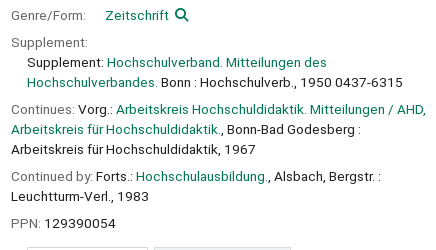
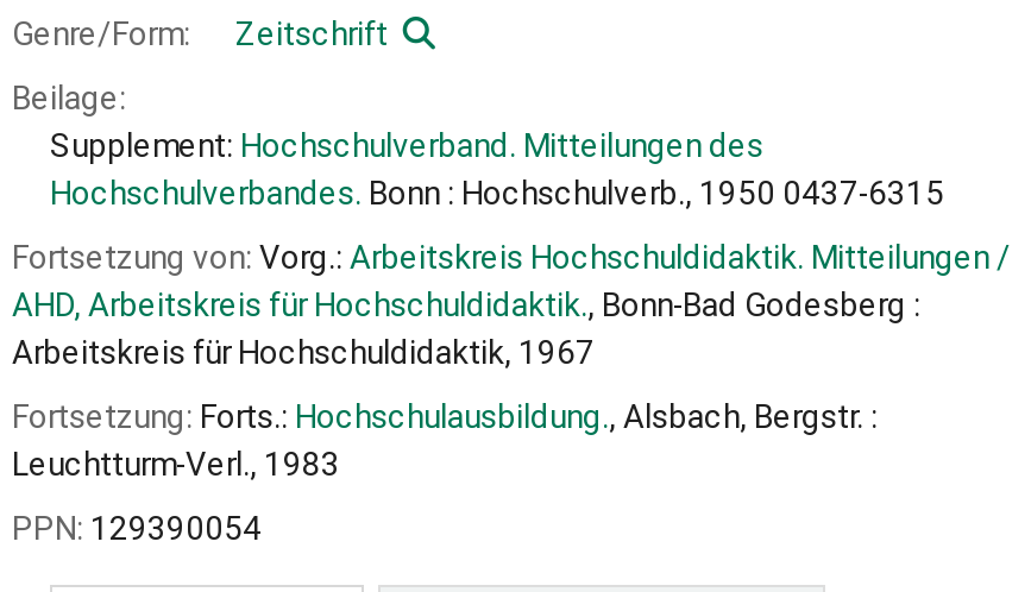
- Supplement:
+ Beilage:

- Continues: Vorg.: Arbeitskreis Hochschuldidaktik. Mitteilungen / AHD,
- Arbeitskreis für Hochschuldidaktik., Bonn-Bad Godesberg :
+ Fortsetzung von: Vorg.: Arbeitskreis Hochschuldidaktik. Mitteilungen /
+ AHD, Arbeitskreis für Hochschuldidaktik., Bonn-Bad Godesberg :

- Continued by: Forts.: Hochschulausbildung., Alsbach, Bergstr. :
+ Fortsetzung: Forts.: Hochschulausbildung., Alsbach, Bergstr. :
